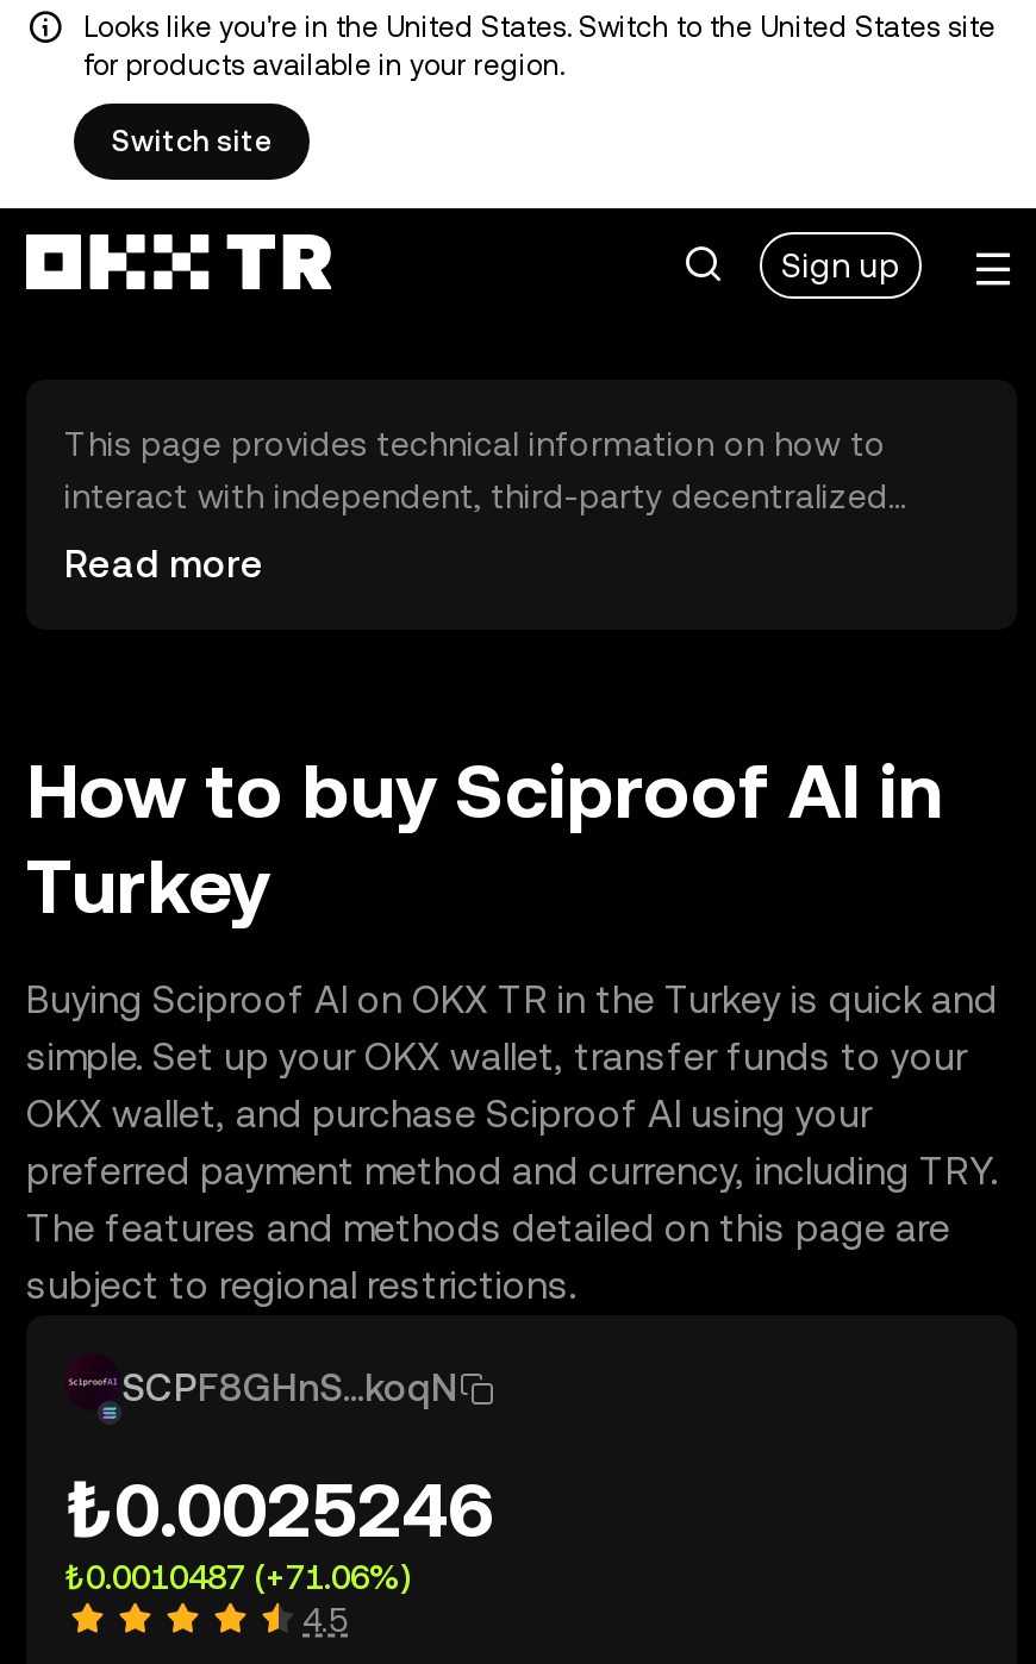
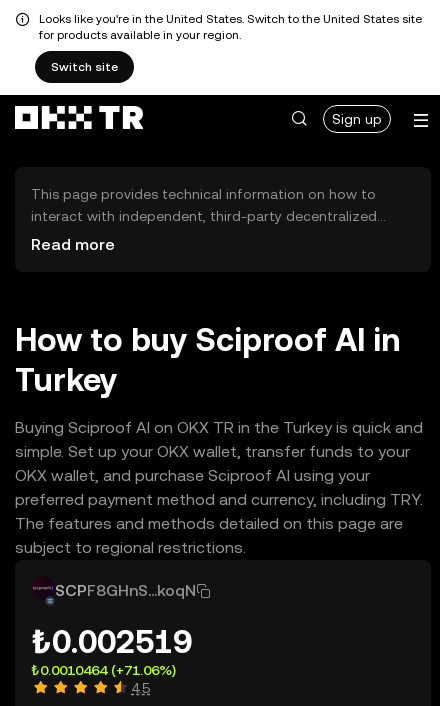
- ₺0.0025246
+ ₺0.002519

- ₺0.0010487 (+71.06%)
+ ₺0.0010464 (+71.06%)
